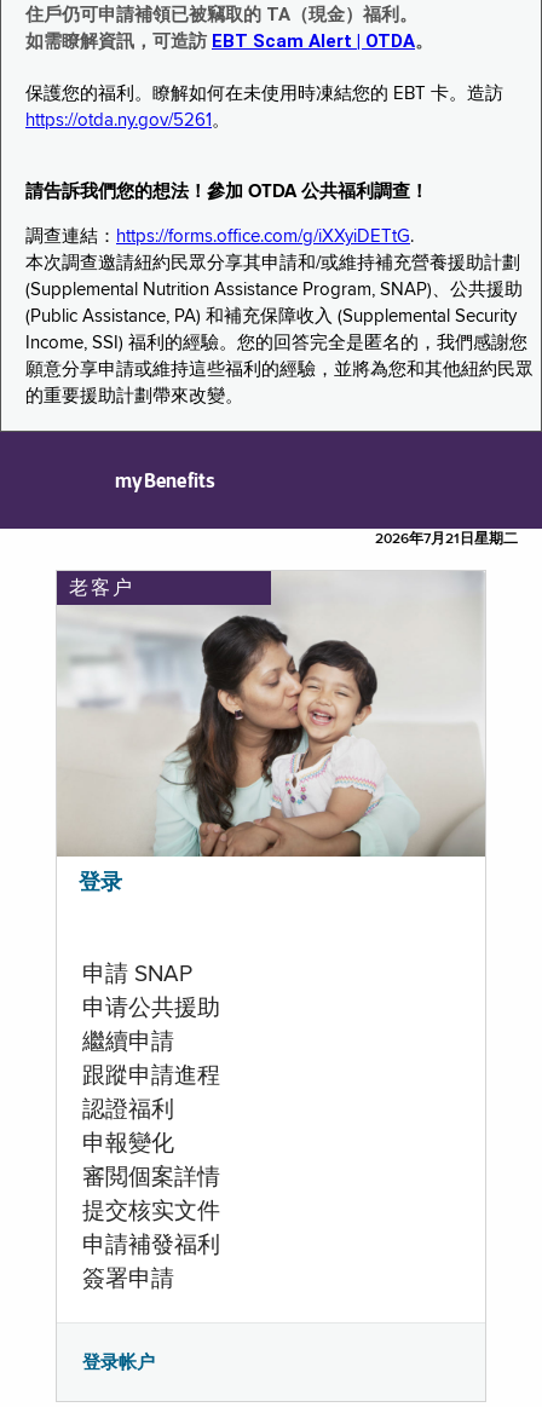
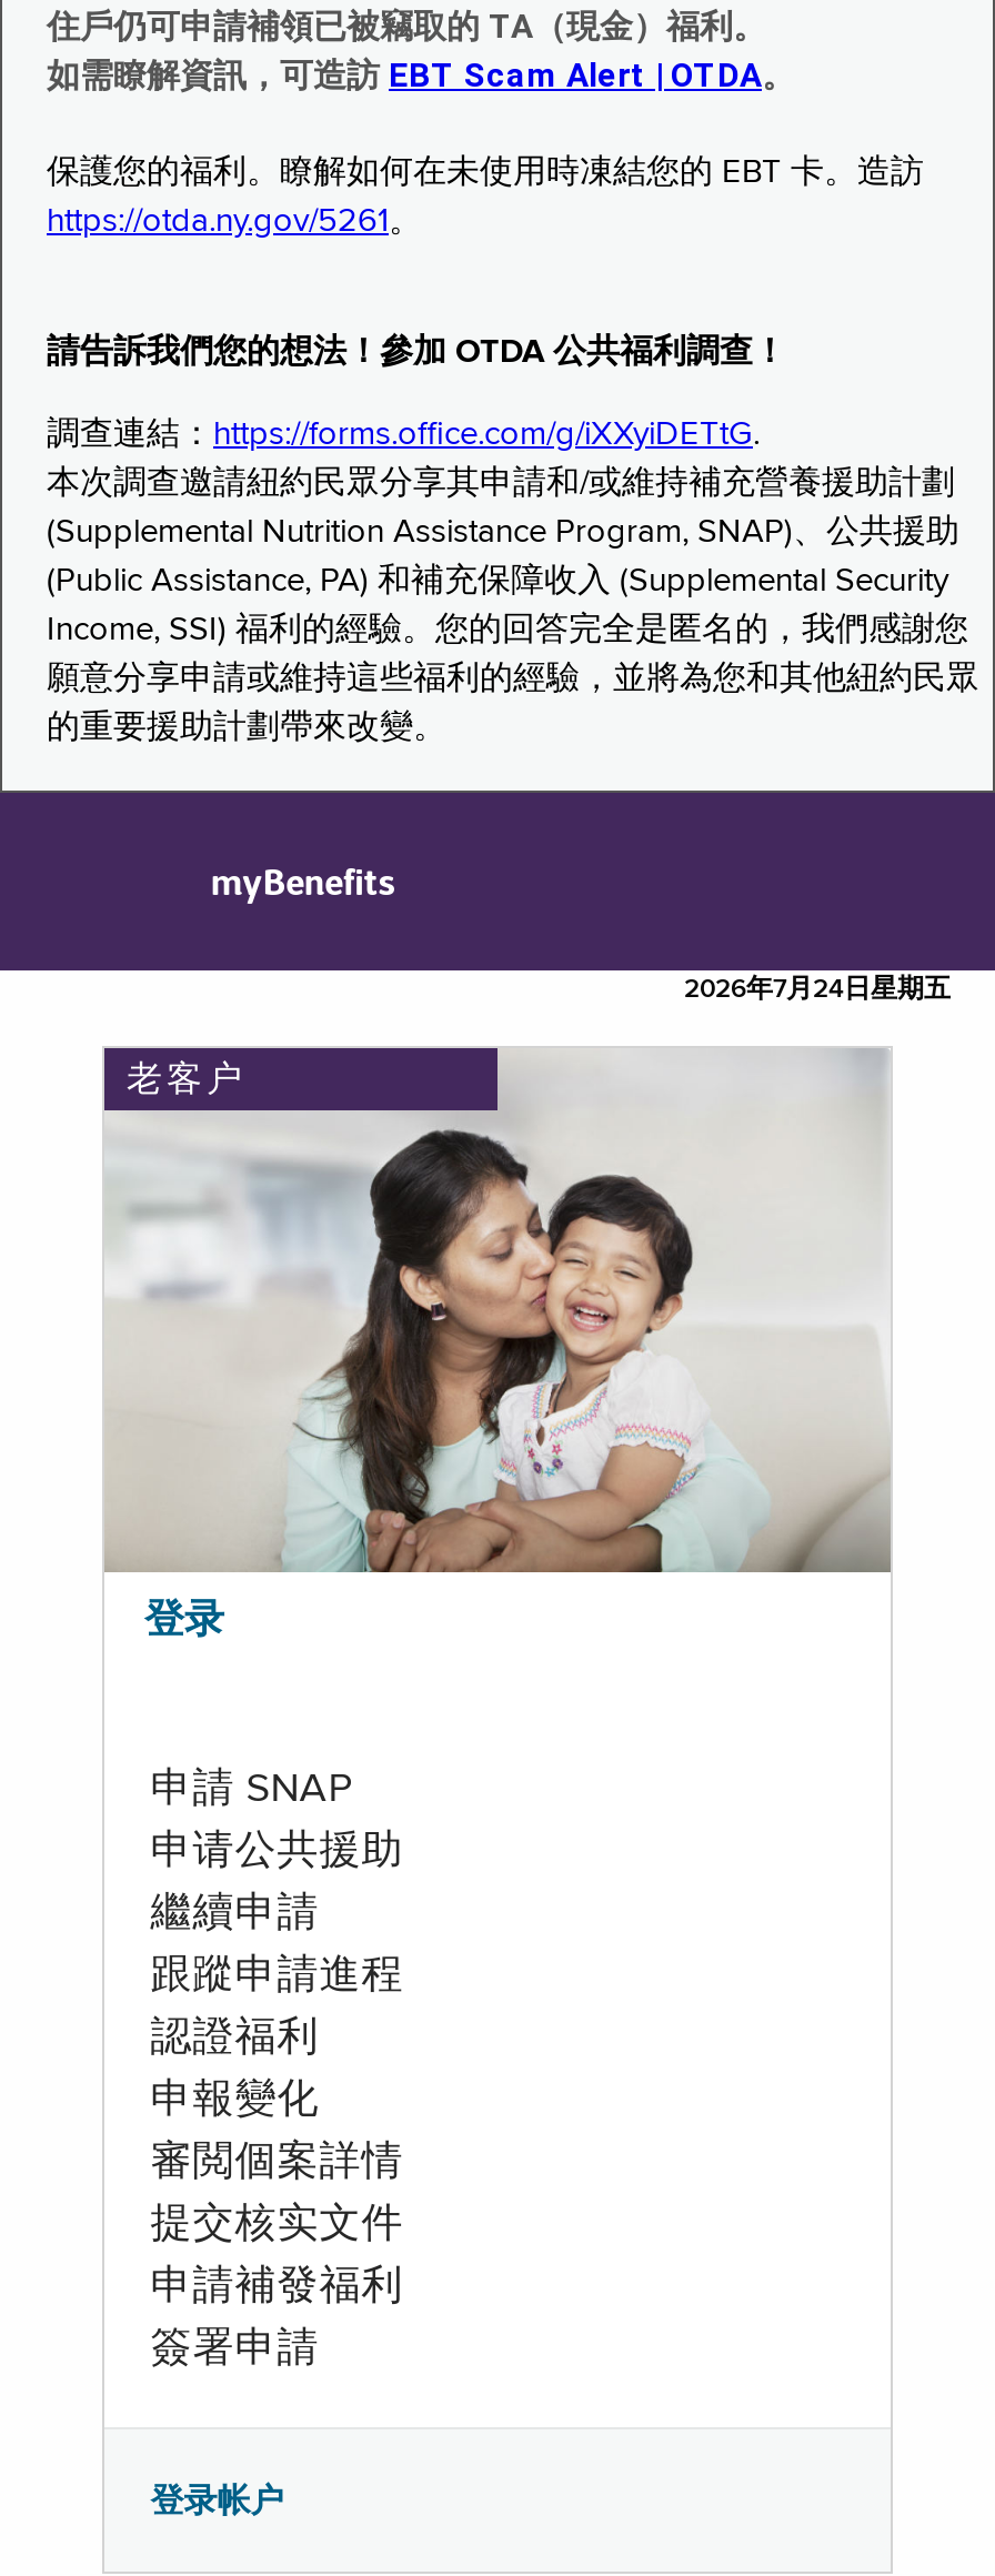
- 2026年7月21日星期二
+ 2026年7月24日星期五
